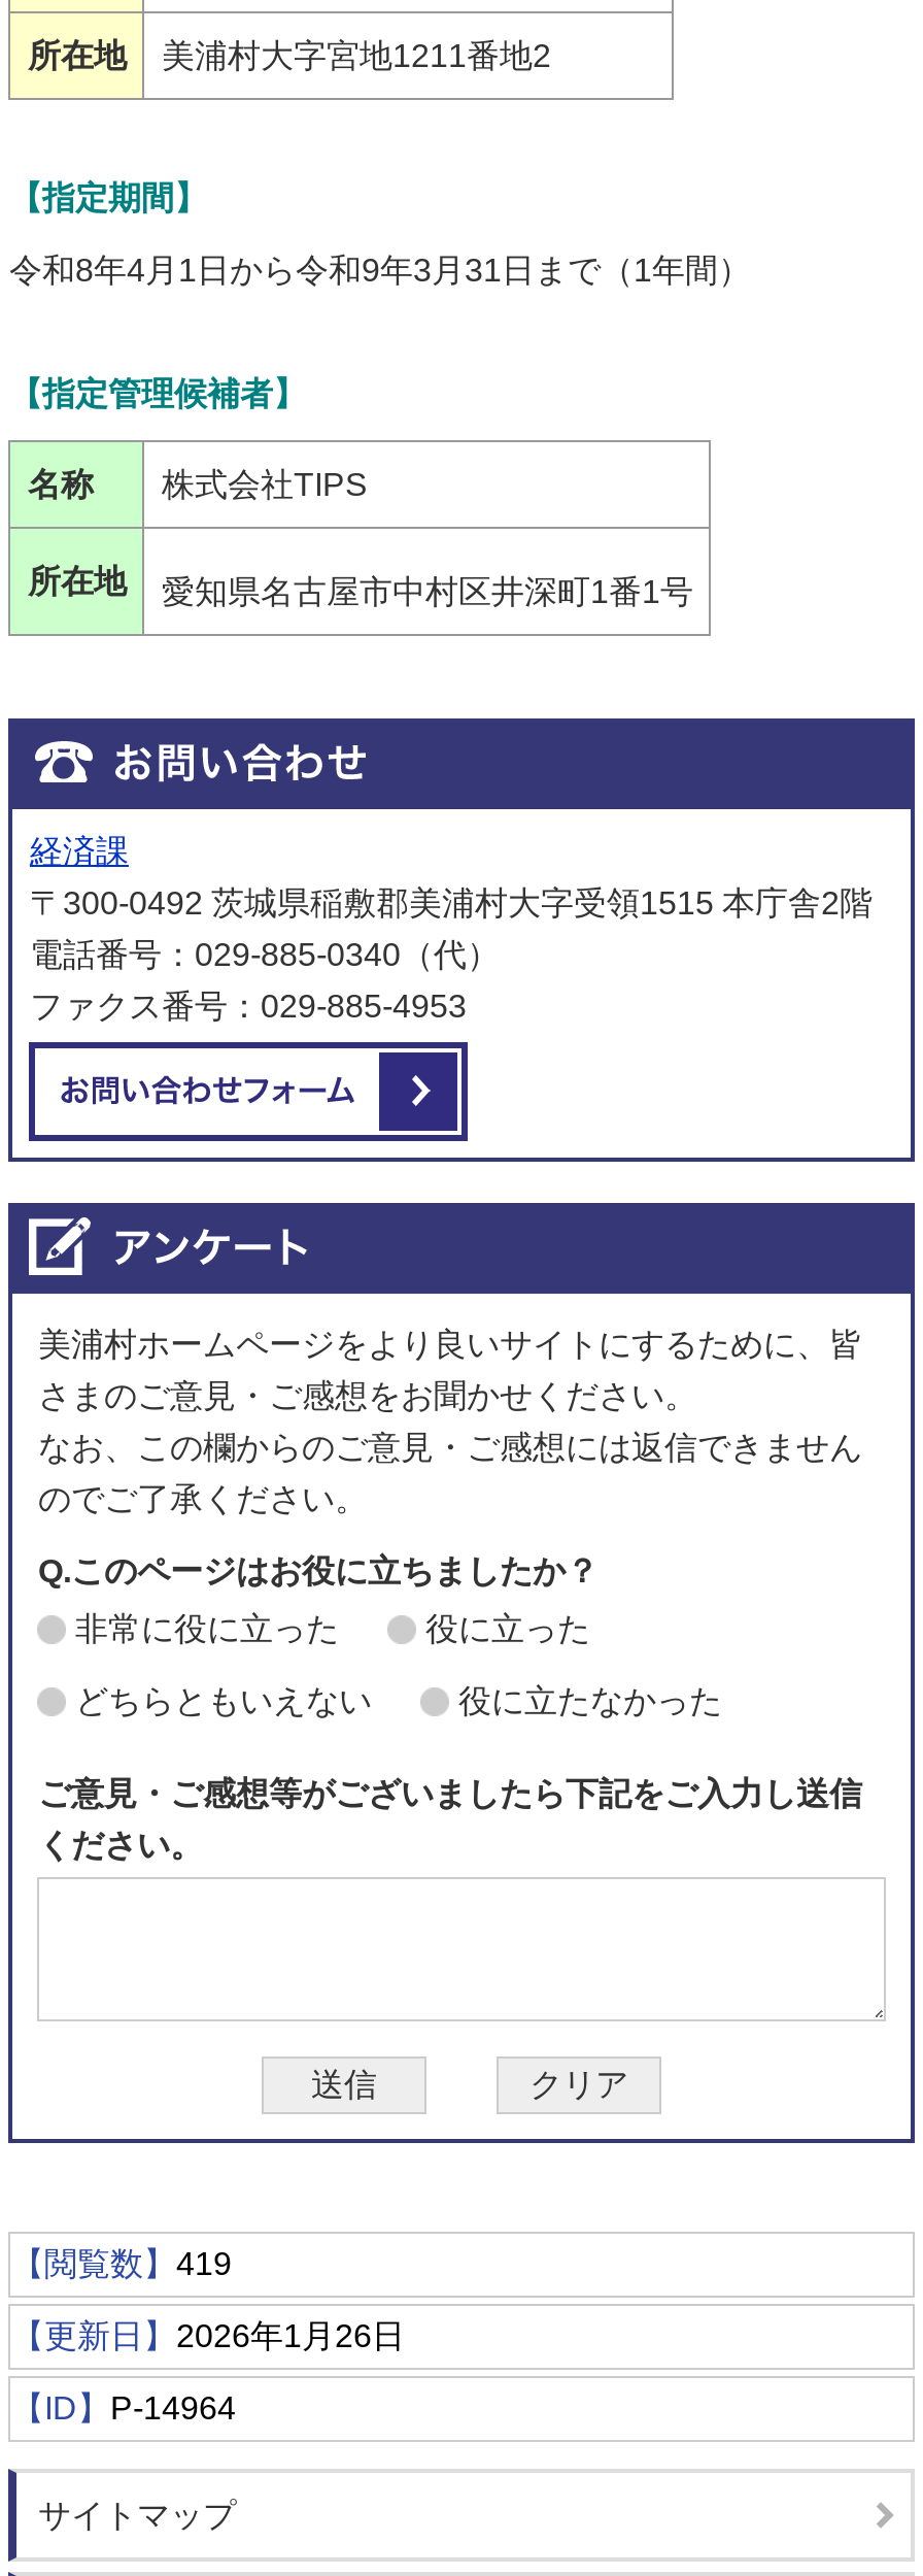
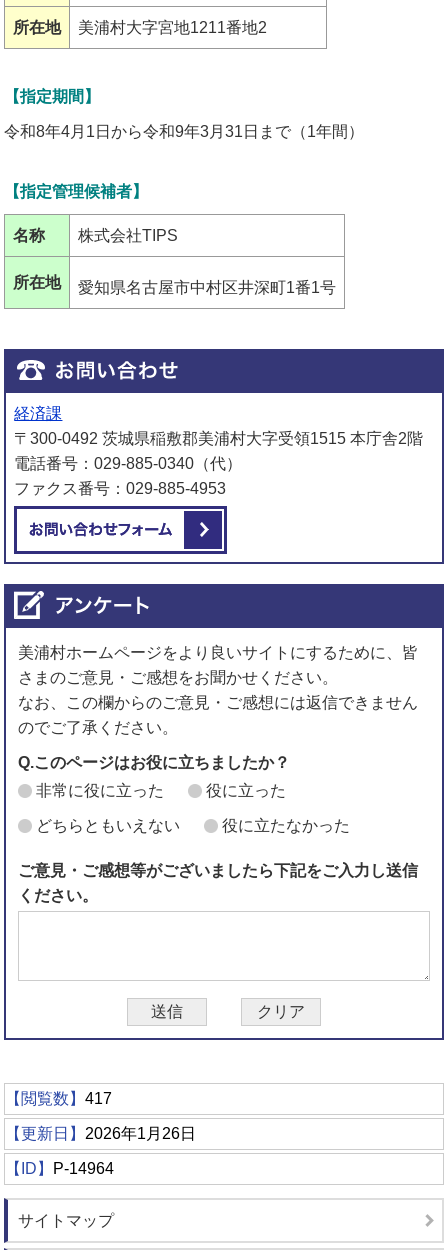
- 【閲覧数】419
+ 【閲覧数】417
